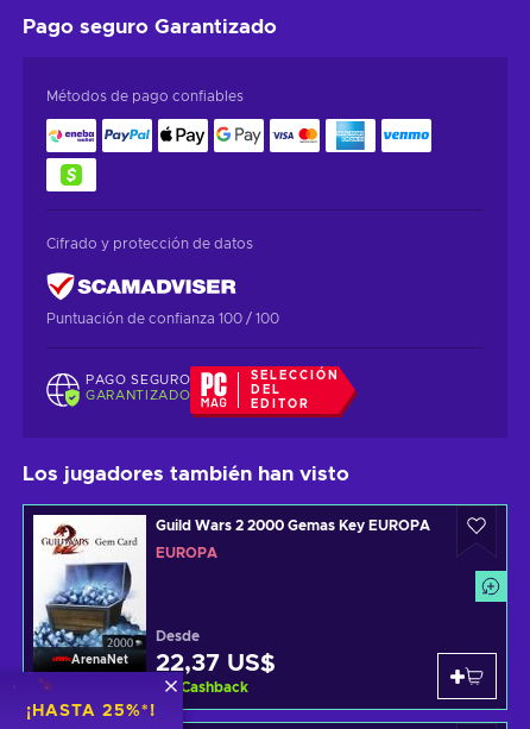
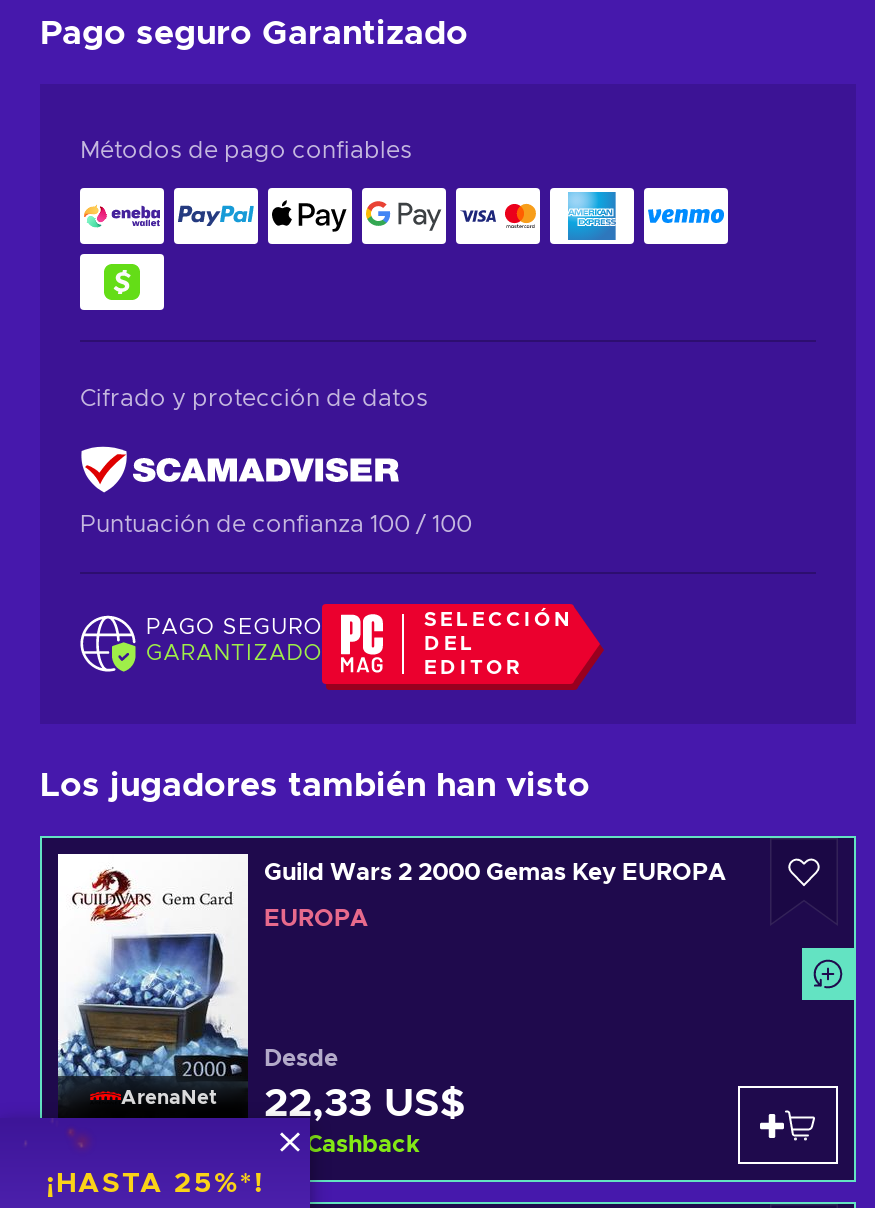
- 22,37 US$
+ 22,33 US$
